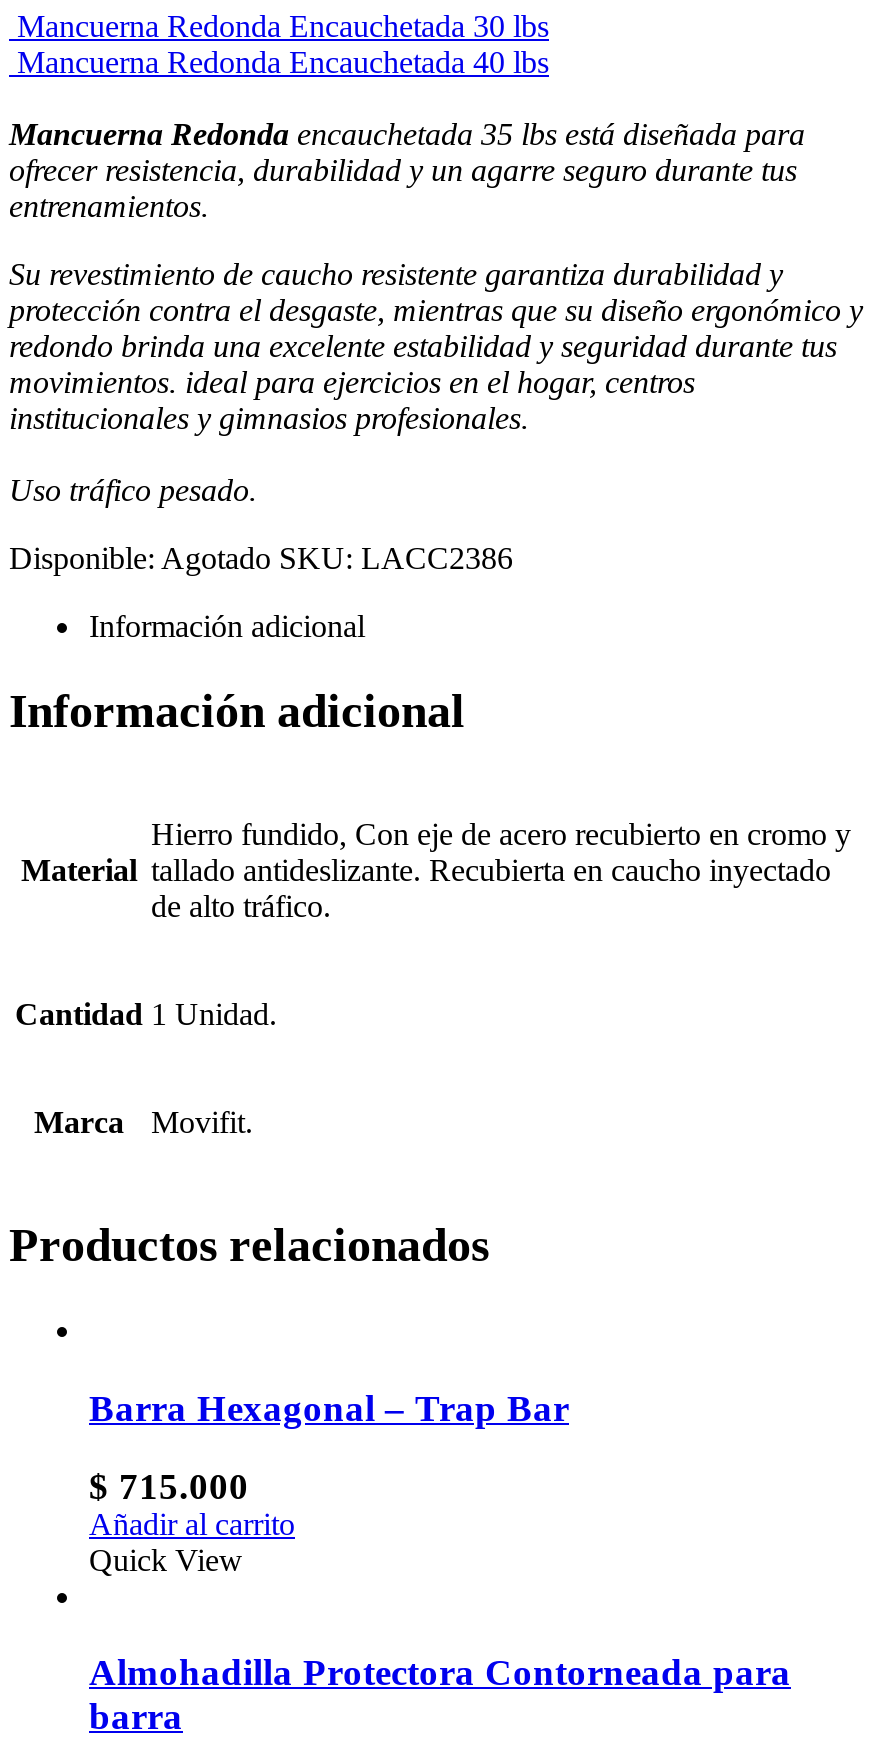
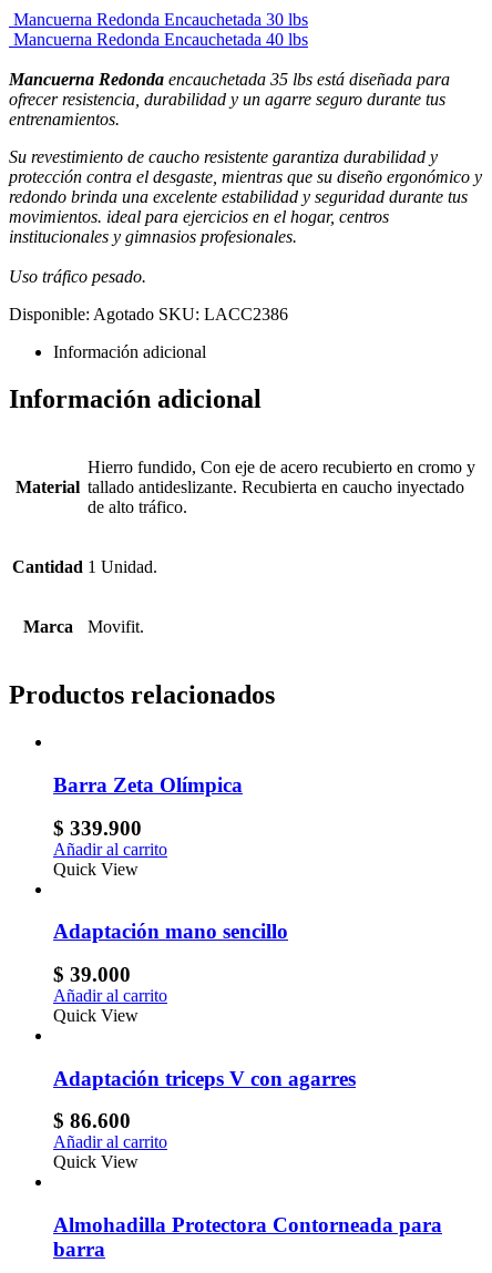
- Barra Hexagonal – Trap Bar
- $715.000
+ Barra Zeta Olímpica
+ $339.900
+ Añadir al carrito
+ Quick View
+ Adaptación mano sencillo
+ $39.000
+ Añadir al carrito
+ Quick View
+ Adaptación triceps V con agarres
+ $86.600
